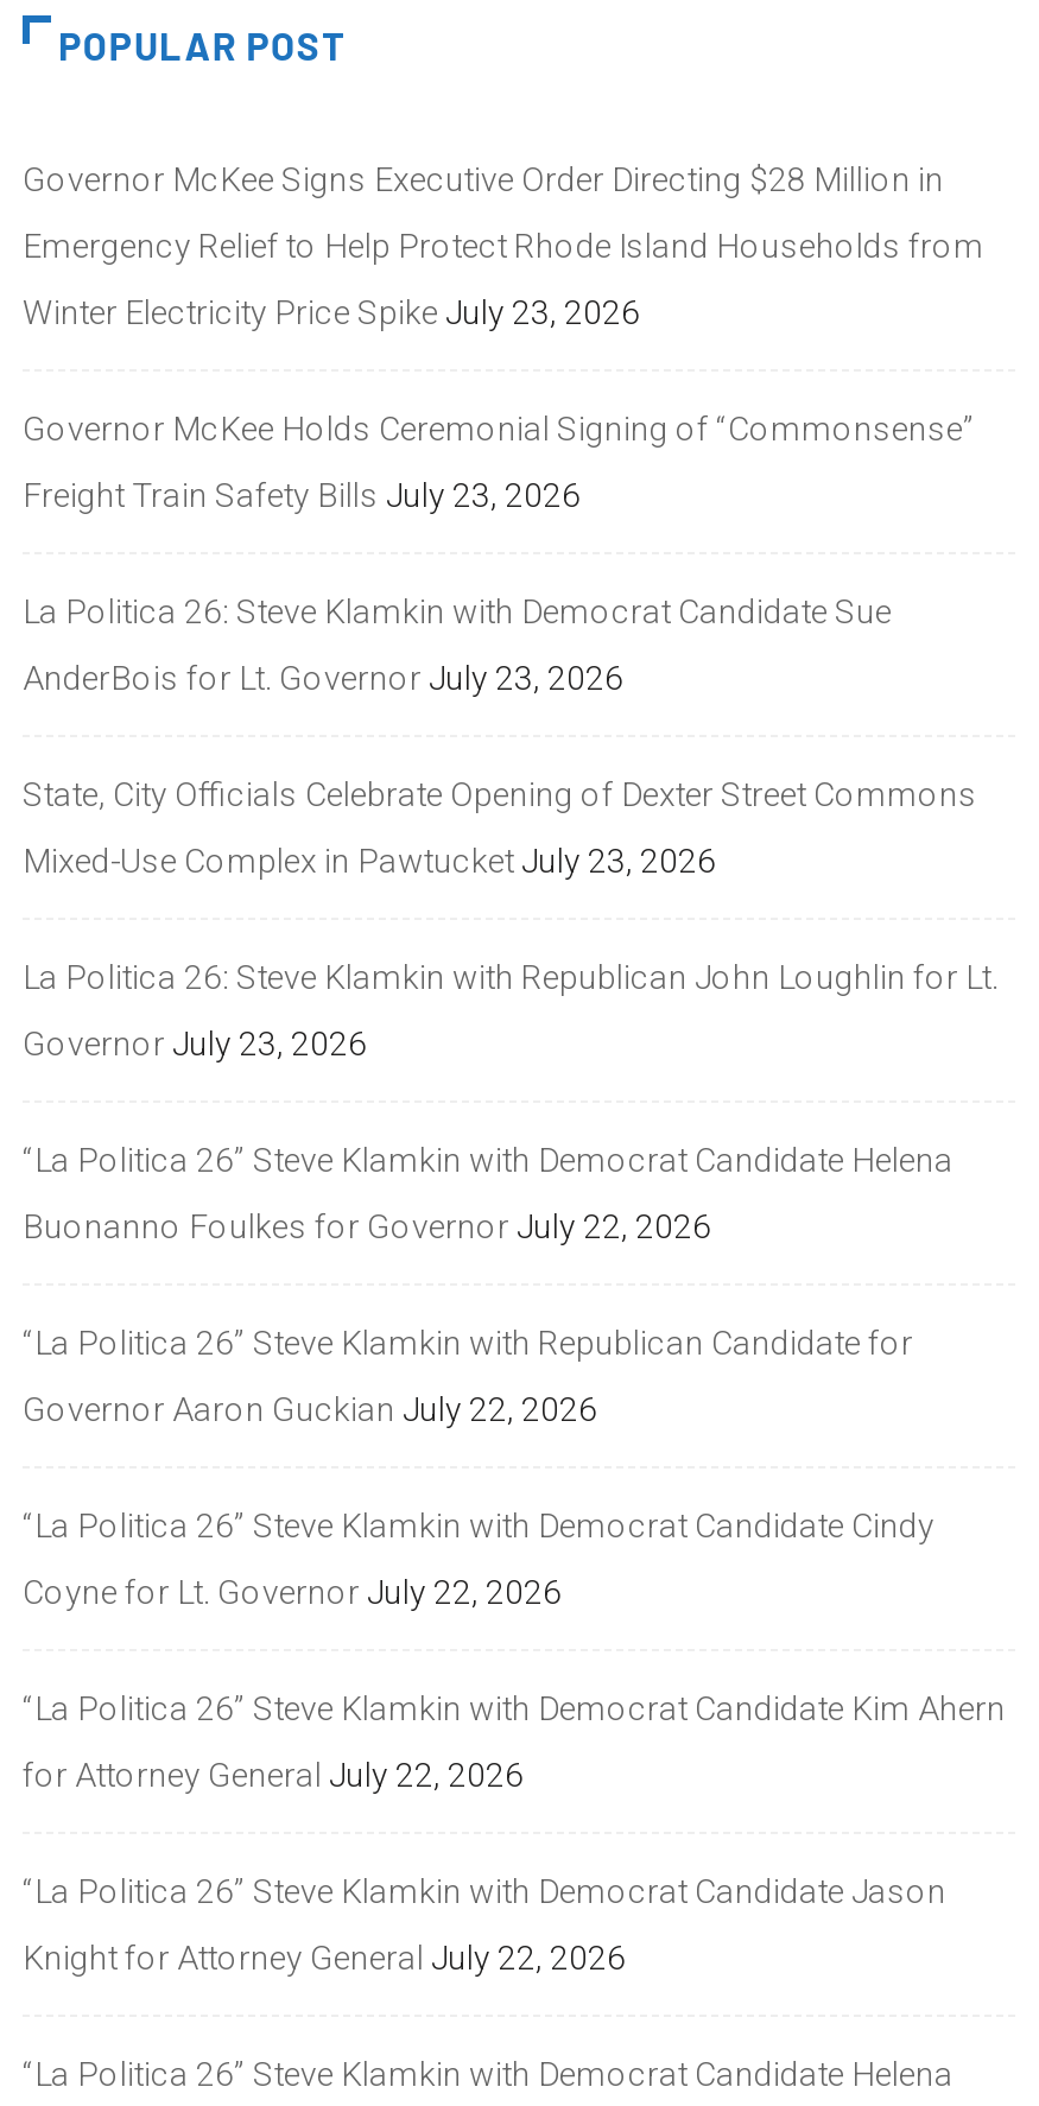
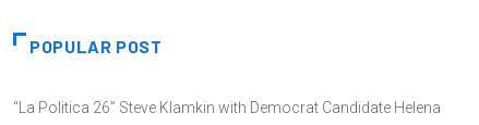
- Governor McKee Signs Executive Order Directing $28 Million in
- Emergency Relief to Help Protect Rhode Island Households from
- Winter Electricity Price Spike July 23, 2026
- Governor McKee Holds Ceremonial Signing of “Commonsense”
- Freight Train Safety Bills July 23, 2026
- La Politica 26: Steve Klamkin with Democrat Candidate Sue
- AnderBois for Lt. Governor July 23, 2026
- State, City Officials Celebrate Opening of Dexter Street Commons
- Mixed-Use Complex in Pawtucket July 23, 2026
- La Politica 26: Steve Klamkin with Republican John Loughlin for Lt.
- Governor July 23, 2026
- “La Politica 26” Steve Klamkin with Democrat Candidate Helena
- Buonanno Foulkes for Governor July 22, 2026
- “La Politica 26” Steve Klamkin with Republican Candidate for
- Governor Aaron Guckian July 22, 2026
- “La Politica 26” Steve Klamkin with Democrat Candidate Cindy
- Coyne for Lt. Governor July 22, 2026
- “La Politica 26” Steve Klamkin with Democrat Candidate Kim Ahern
- for Attorney General July 22, 2026
- “La Politica 26” Steve Klamkin with Democrat Candidate Jason
- Knight for Attorney General July 22, 2026
